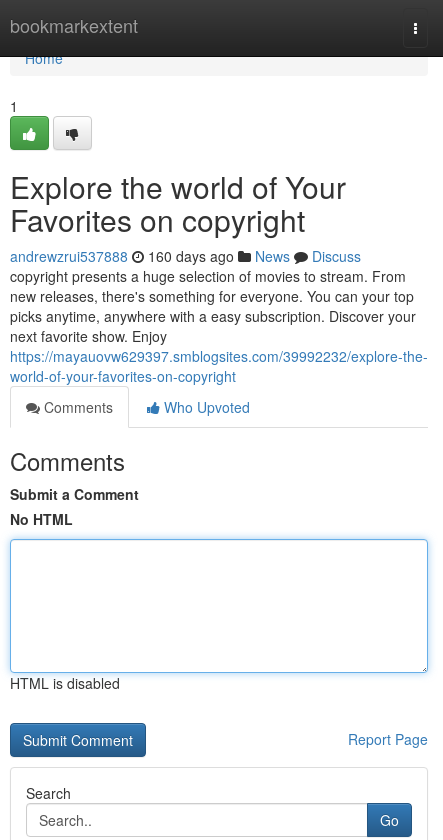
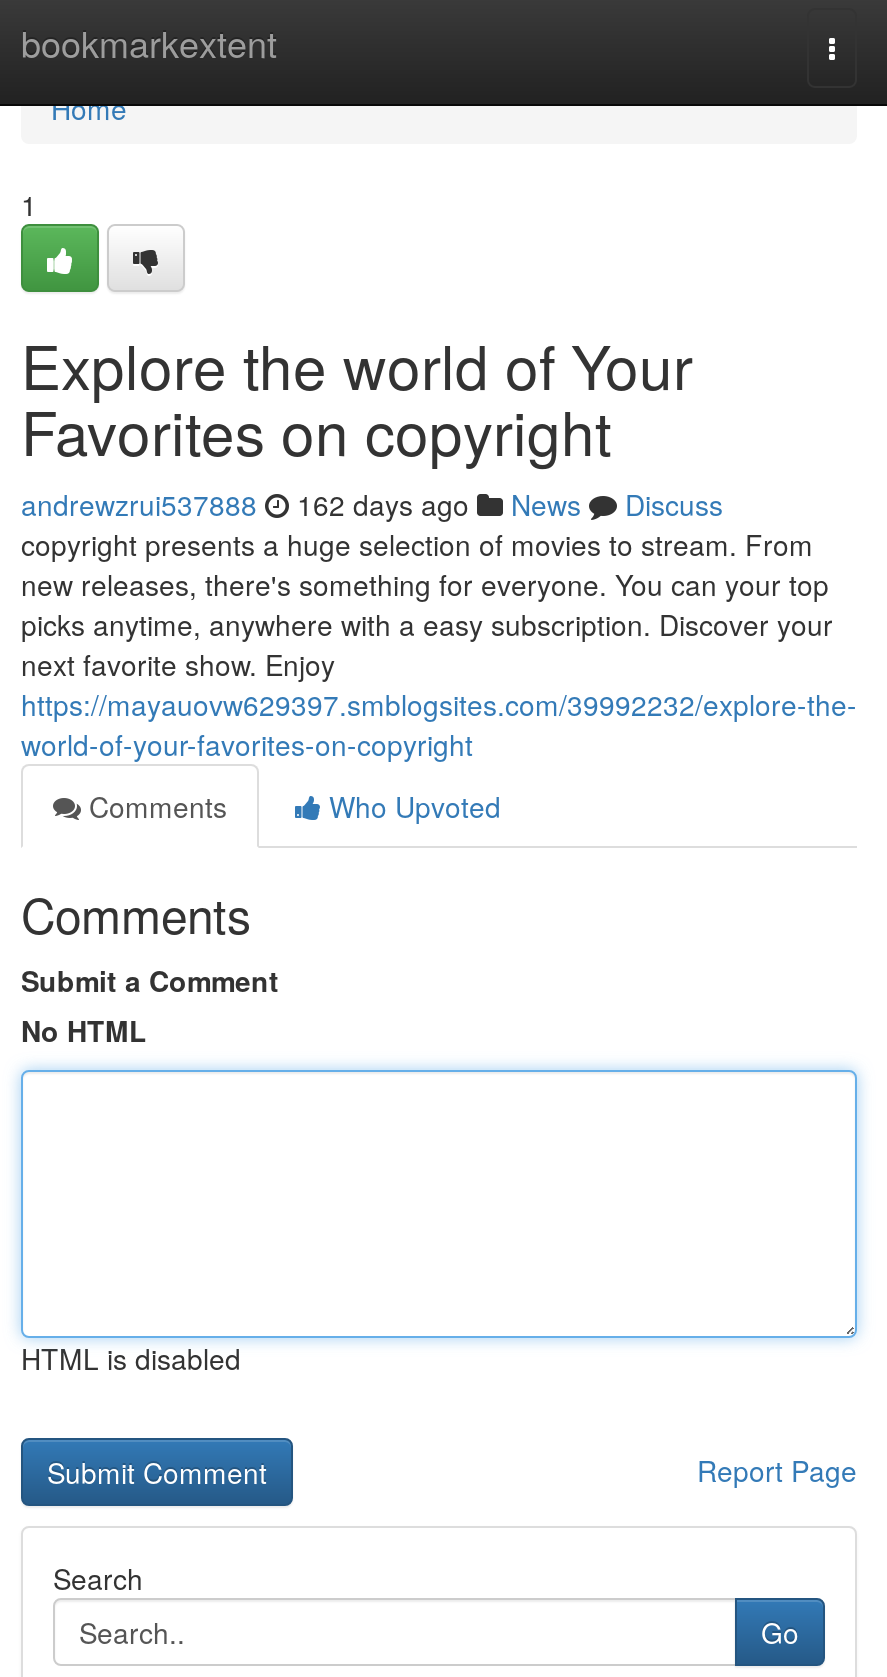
- andrewzrui537888 160 days ago News Discuss
+ andrewzrui537888 162 days ago News Discuss
